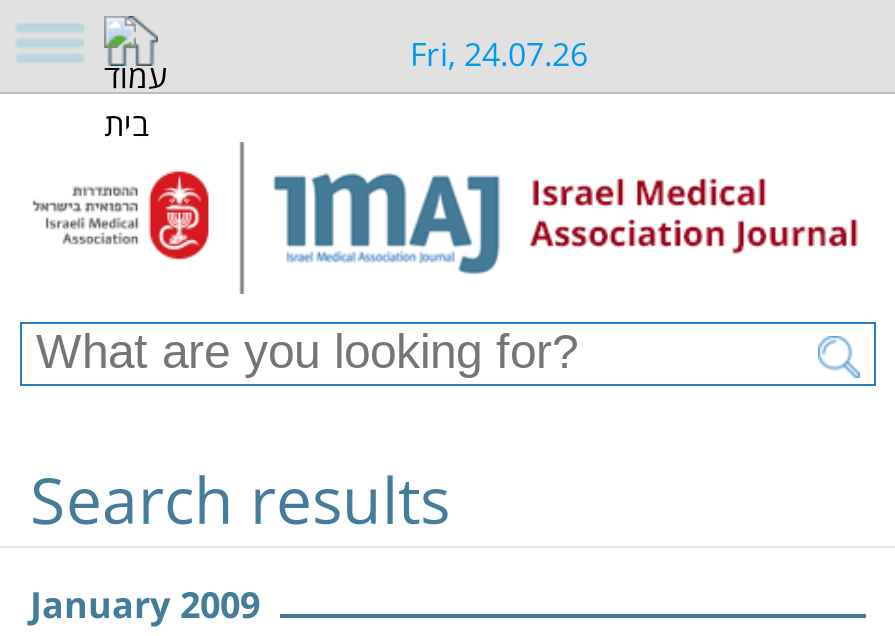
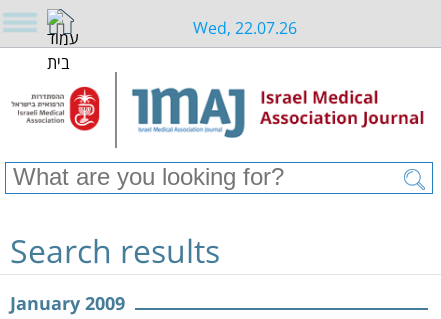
- Fri, 24.07.26
+ Wed, 22.07.26
